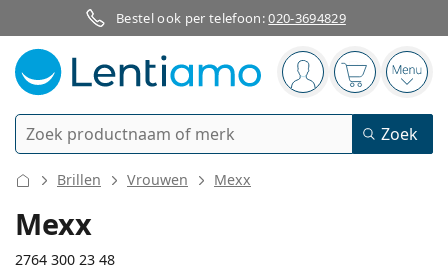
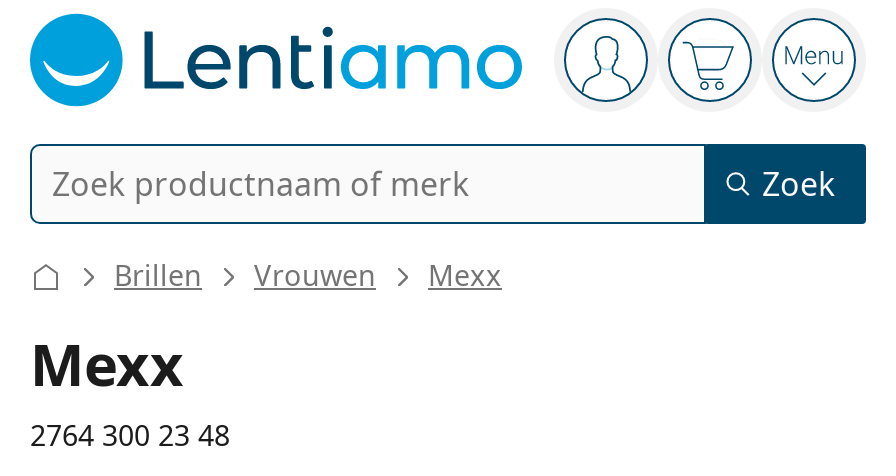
- Bestel ook per telefoon: 020-3694829
